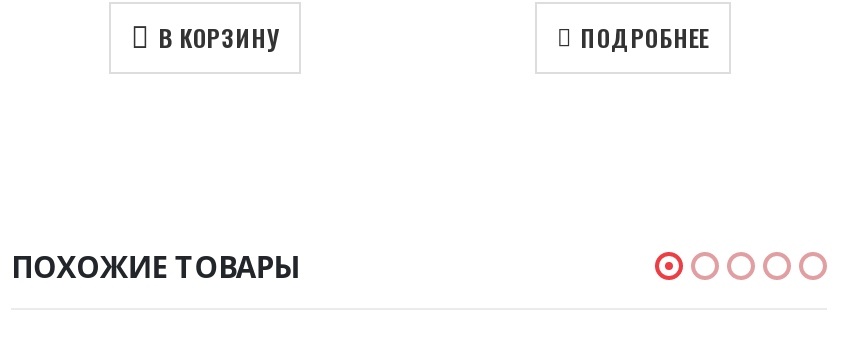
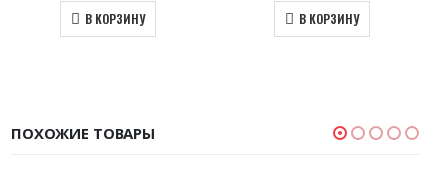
- ПОДРОБНЕЕ
+ В КОРЗИНУ
